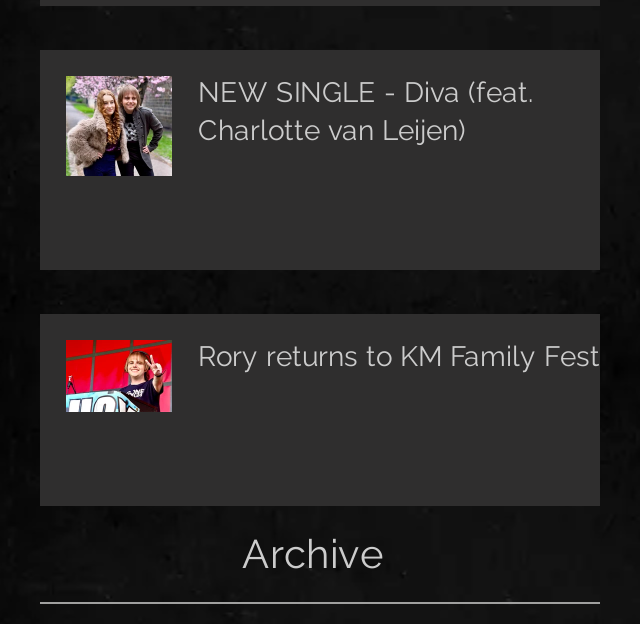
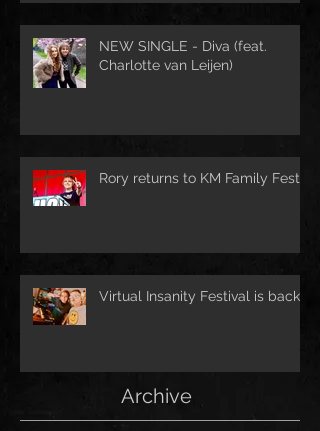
+ [image]
+ Virtual Insanity Festival is back!
